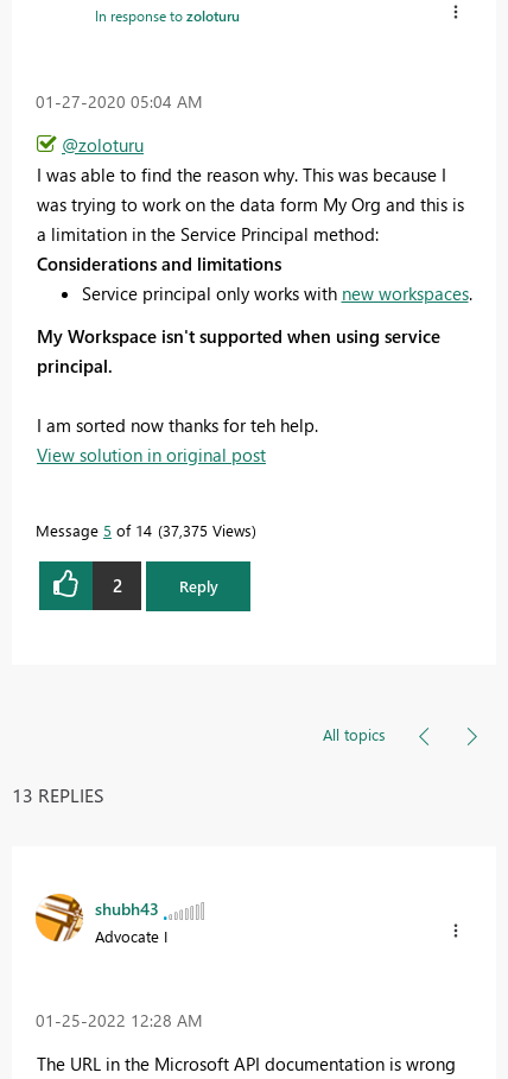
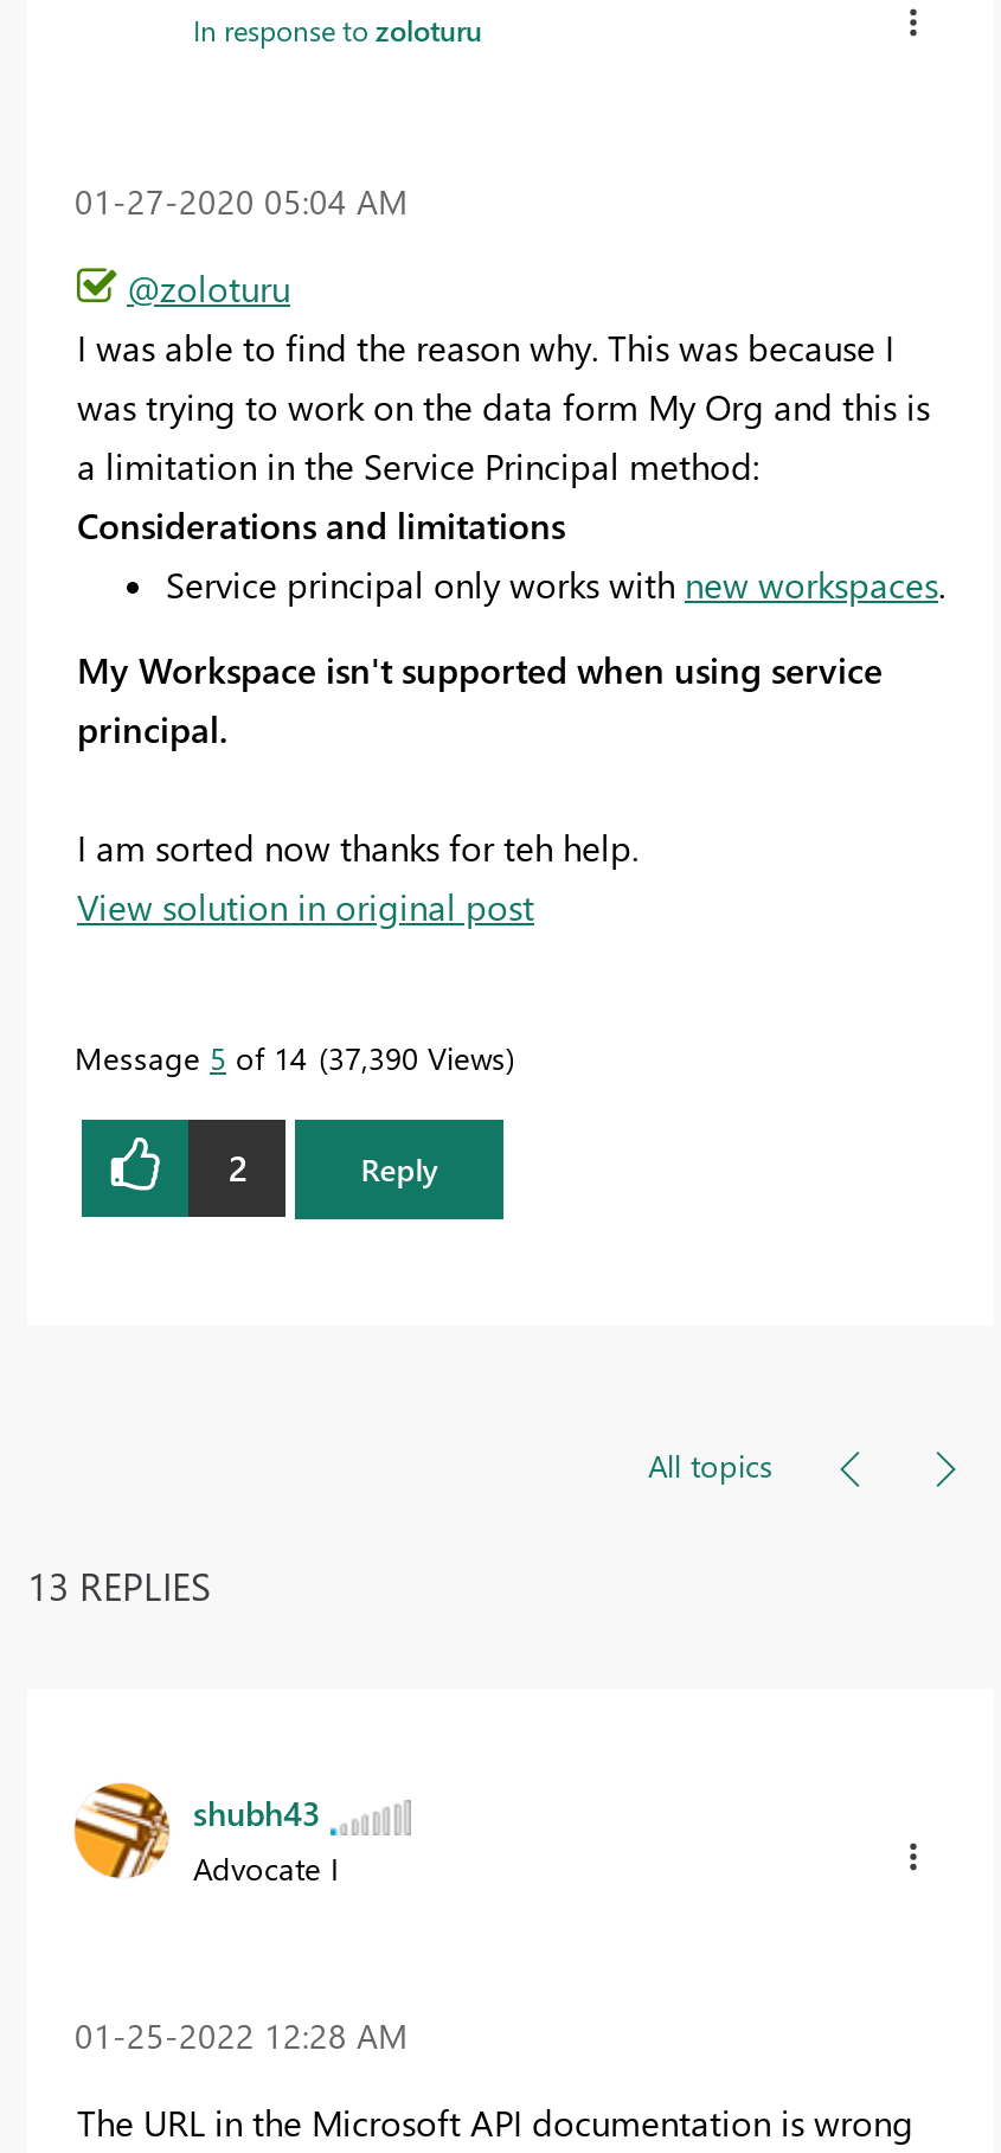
- Message 5 of 14 37,375 Views
+ Message 5 of 14 37,390 Views
